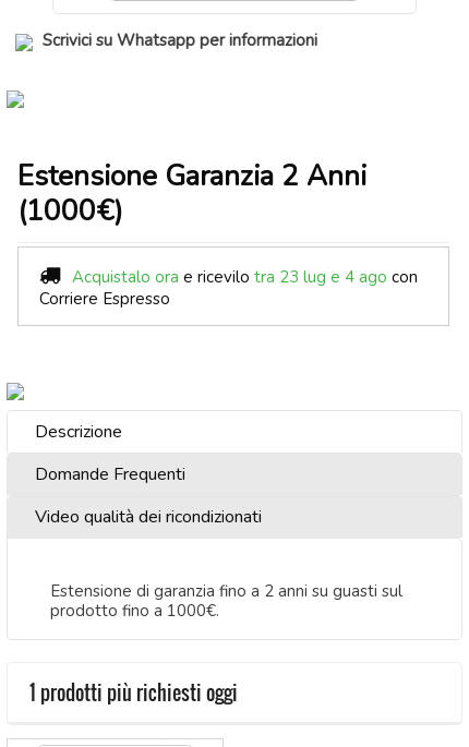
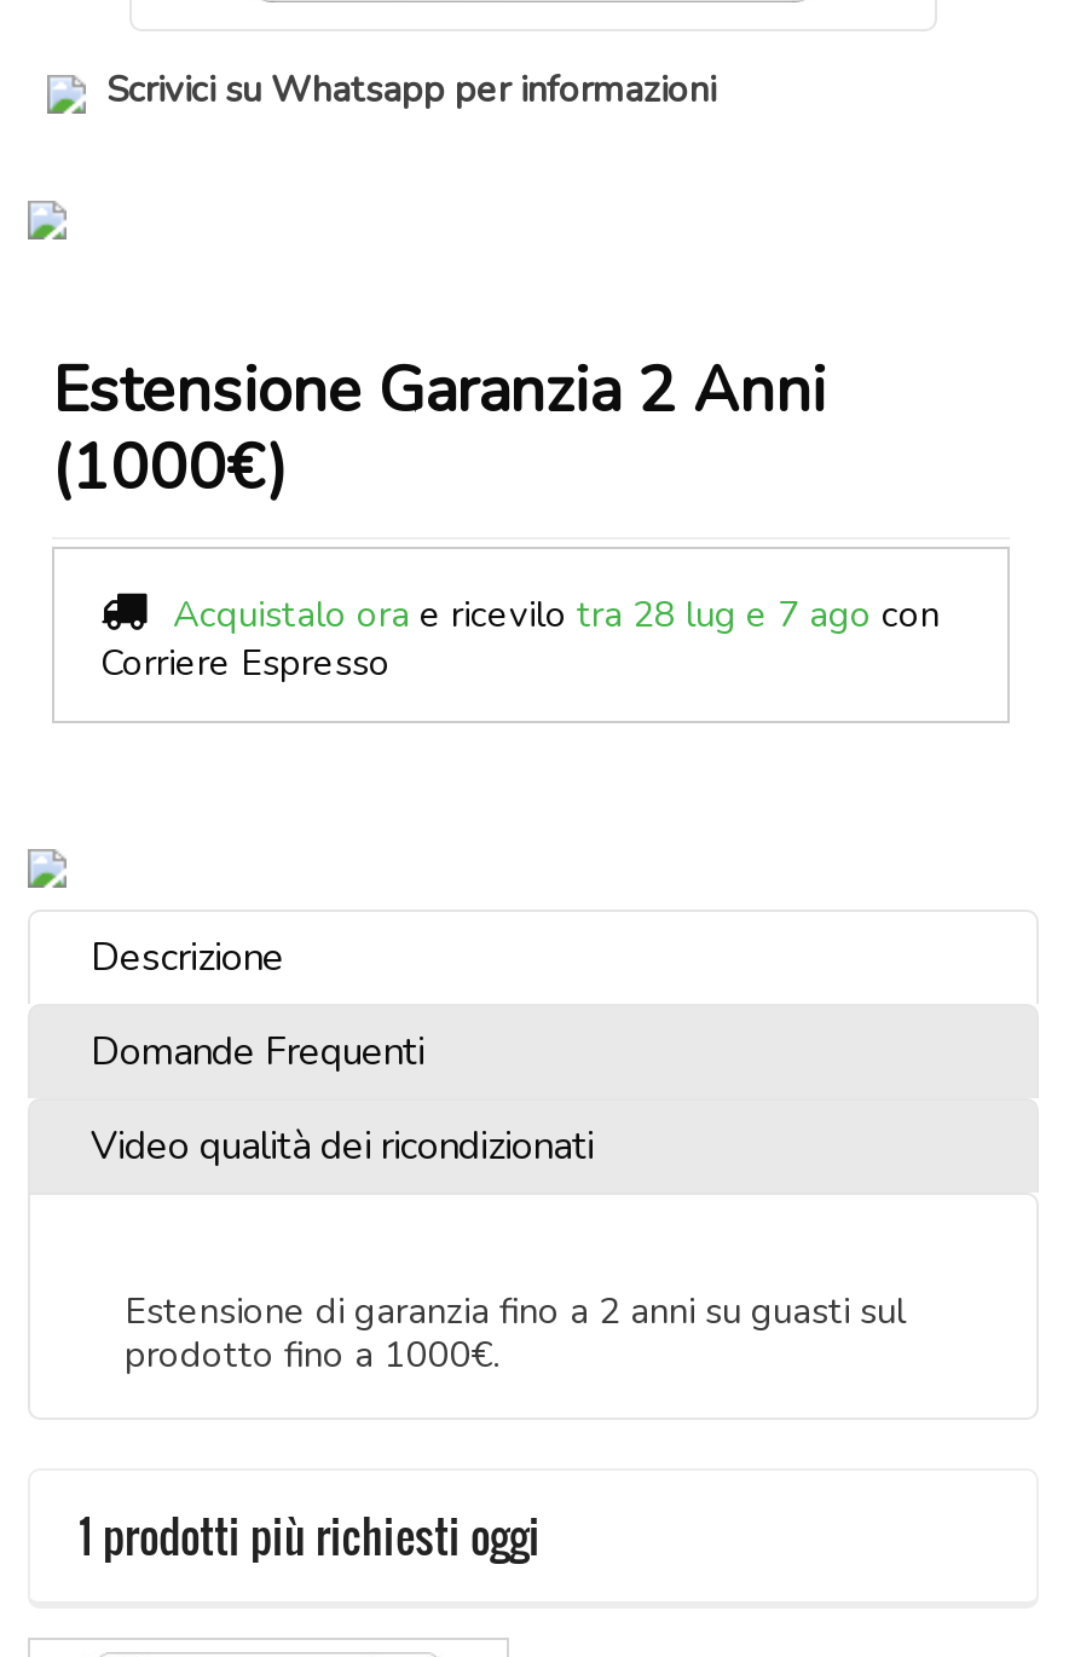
- Acquistalo ora e ricevilo tra 23 lug e 4 ago con
+ Acquistalo ora e ricevilo tra 28 lug e 7 ago con
